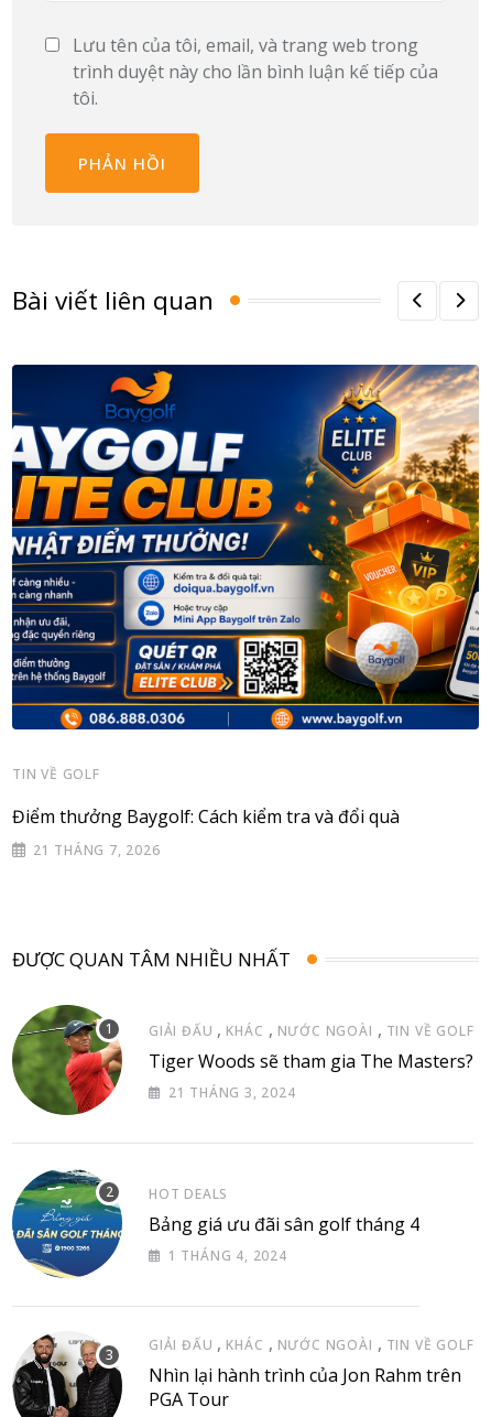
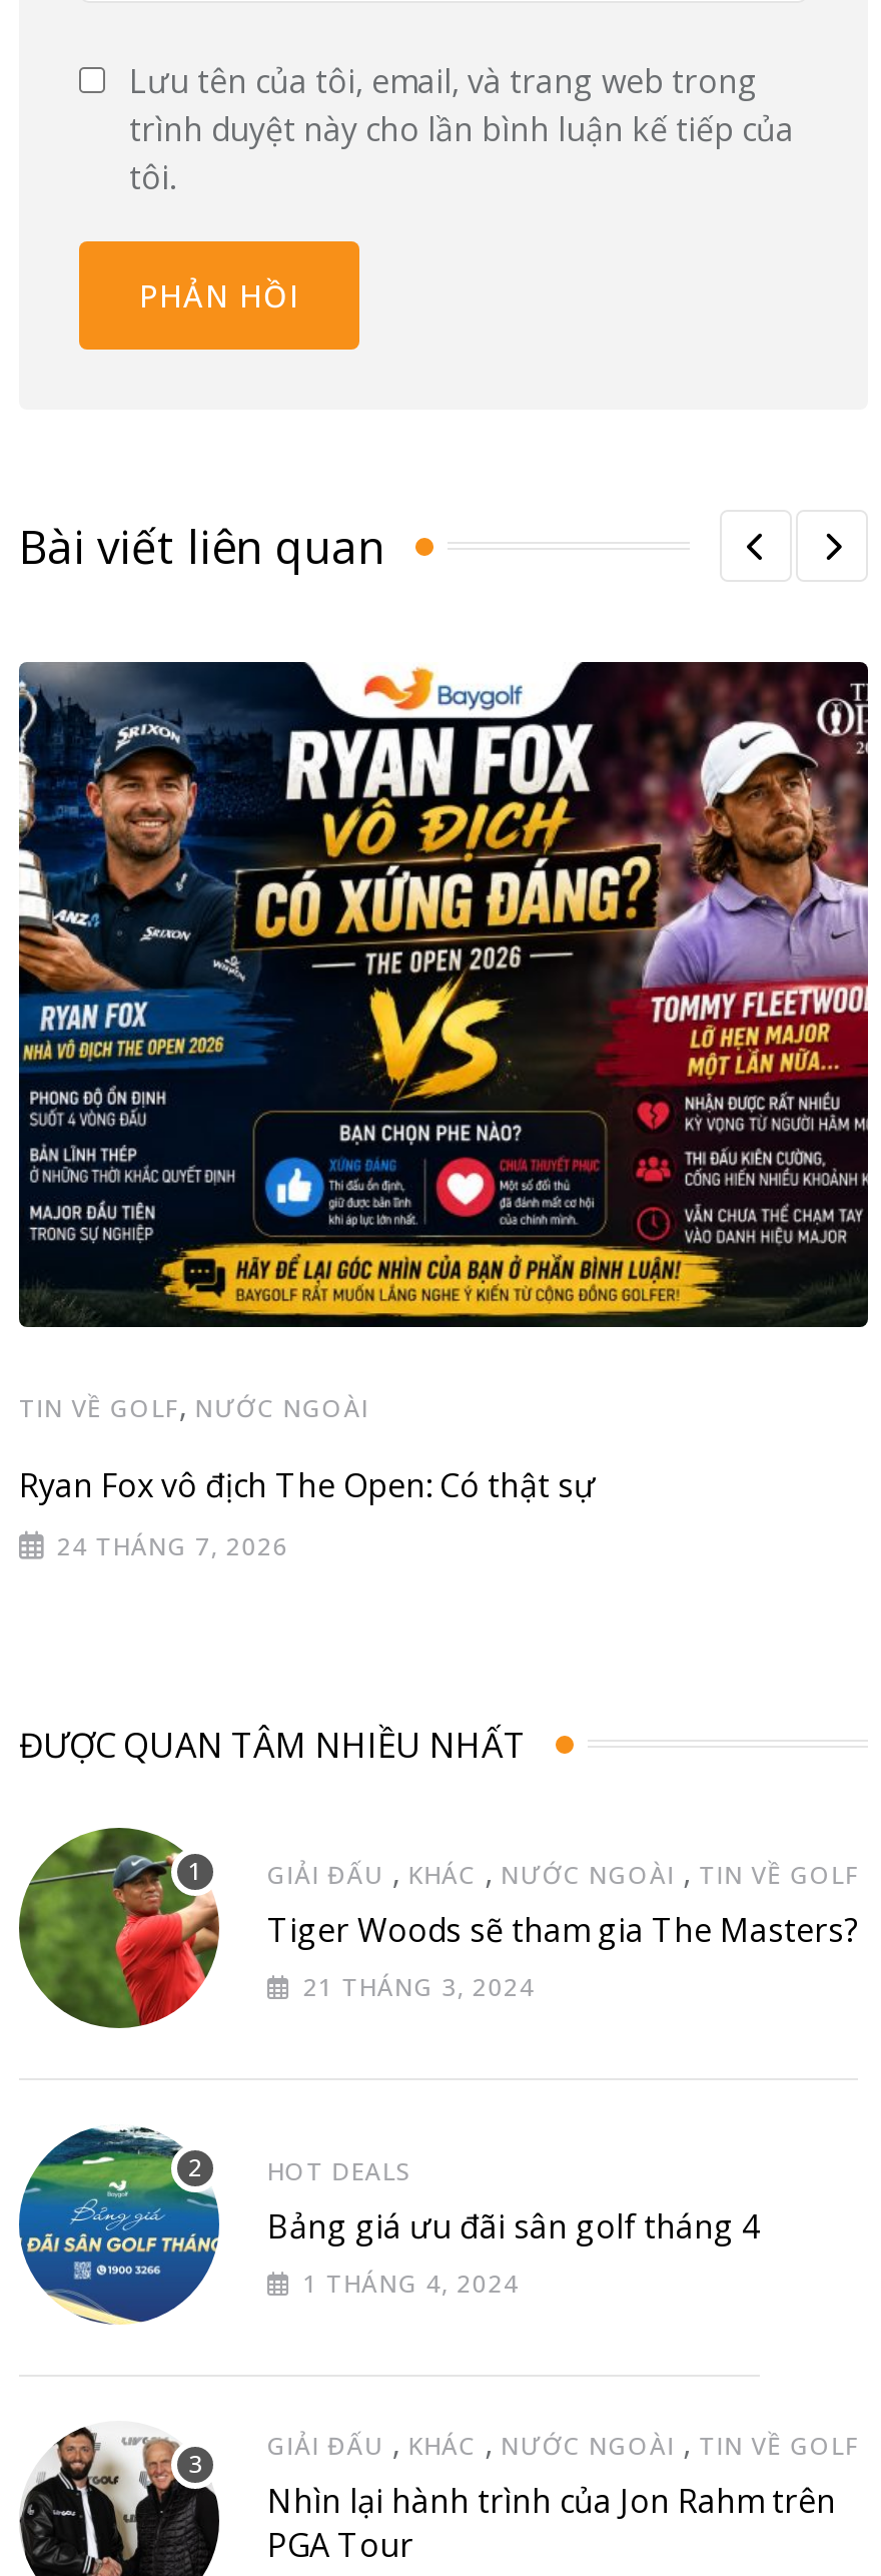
- [image]
- TIN VỀ GOLF
+ [image]
+ TIN VỀ GOLF, NƯỚC NGOÀI

- Điểm thưởng Baygolf: Cách kiểm tra và đổi quà
+ Ryan Fox vô địch The Open: Có thật sự

- 21 THÁNG 7, 2026
+ 24 THÁNG 7, 2026
